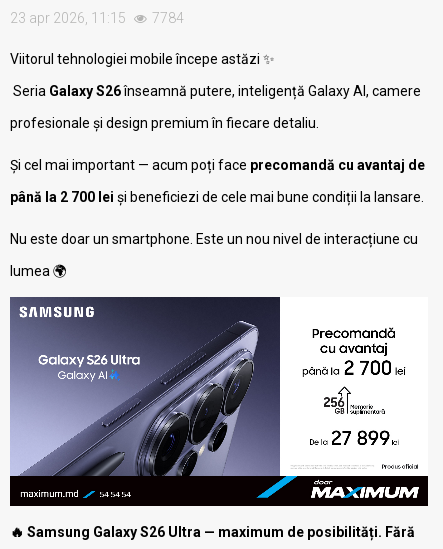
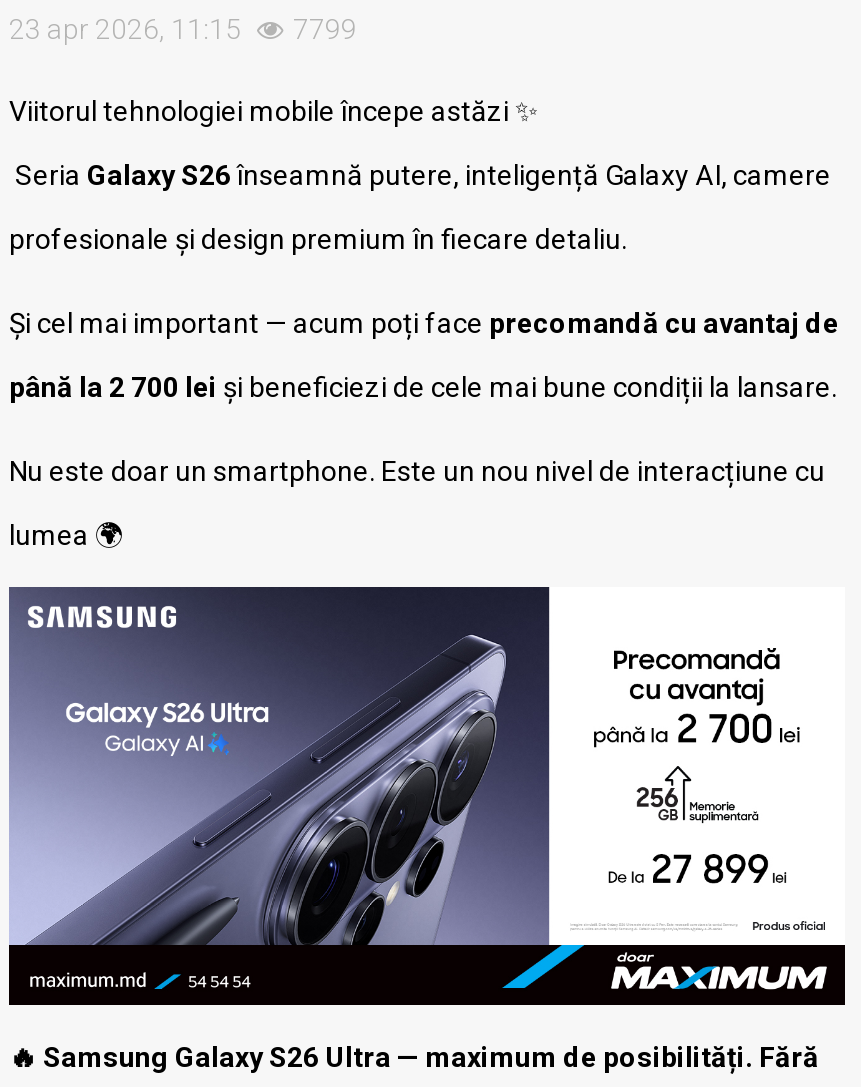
- 23 apr 2026, 11:15 7784
+ 23 apr 2026, 11:15 7799
